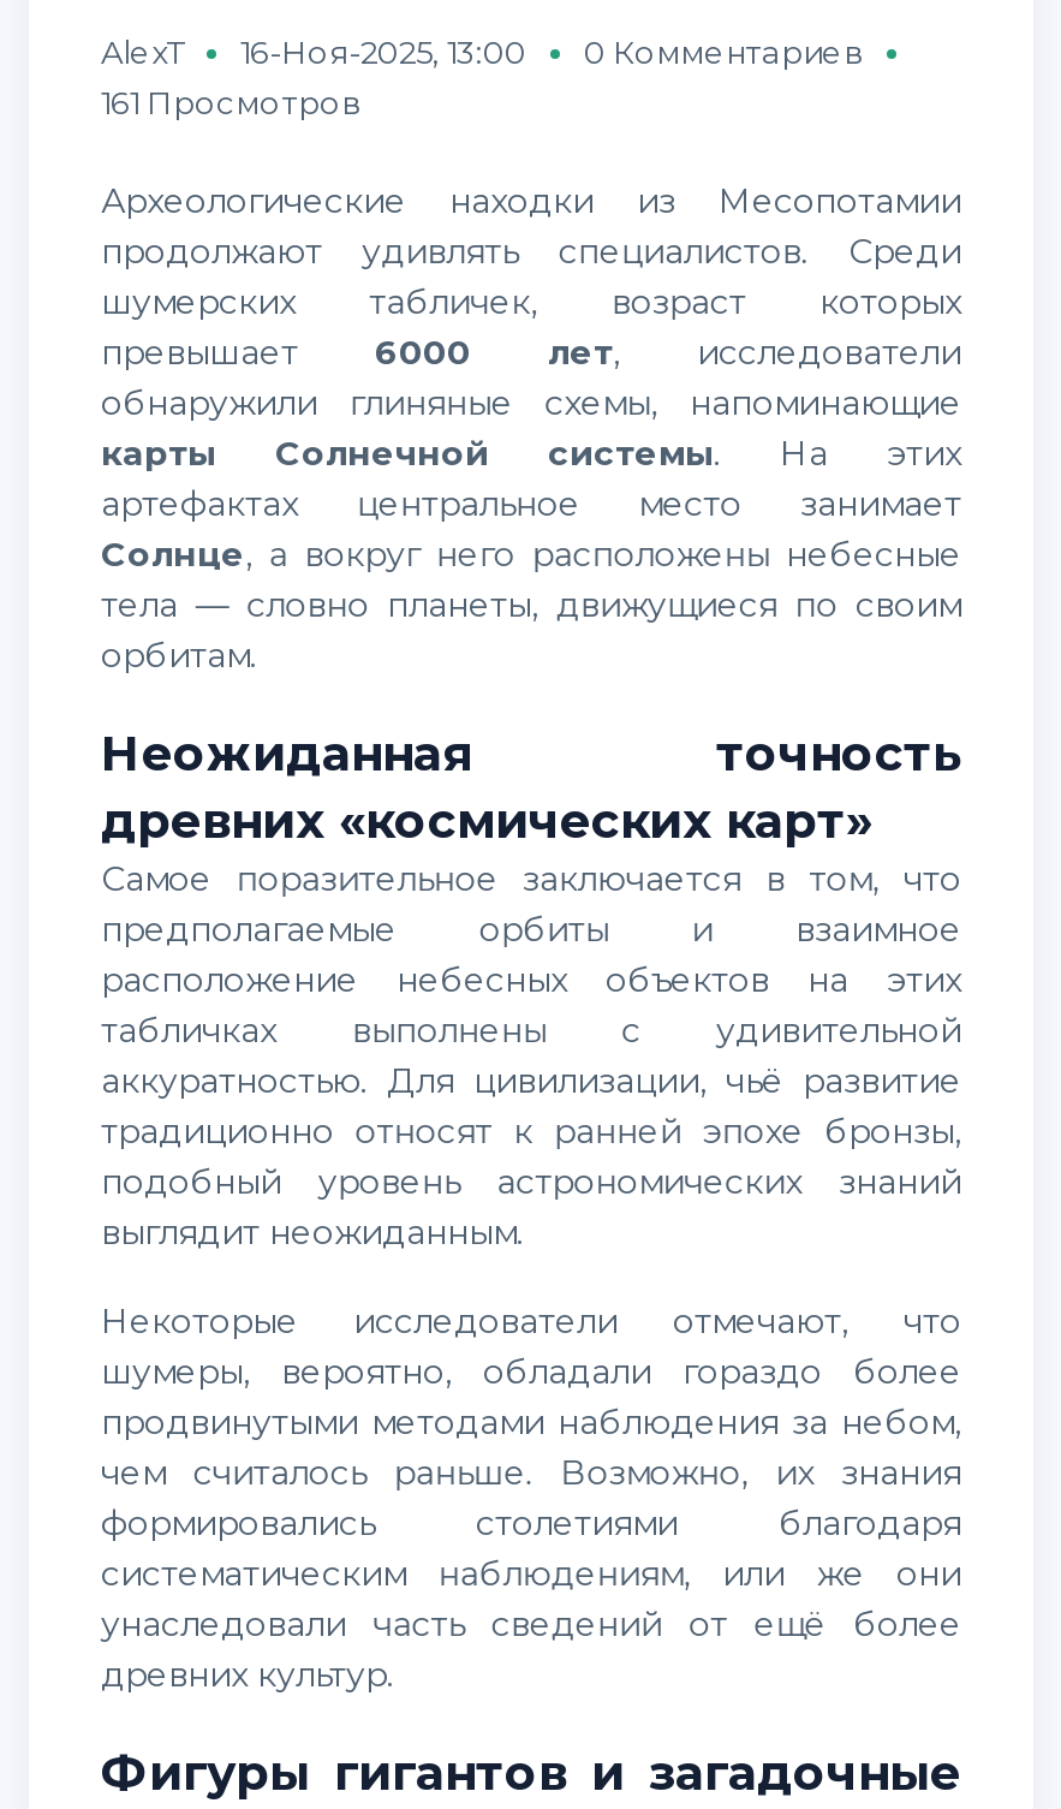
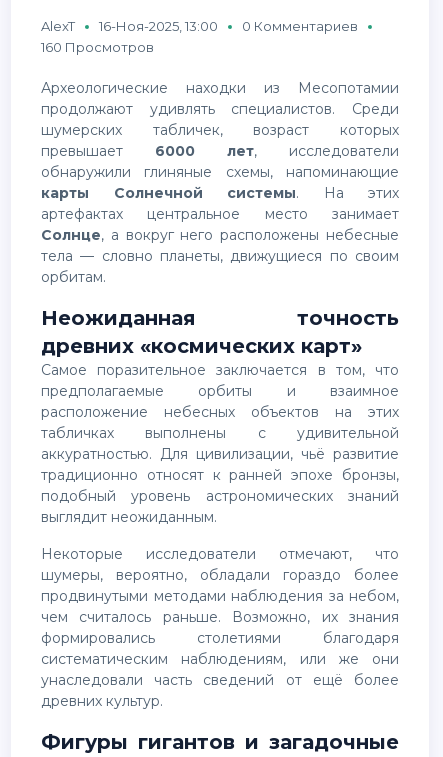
- 161 Просмотров
+ 160 Просмотров
